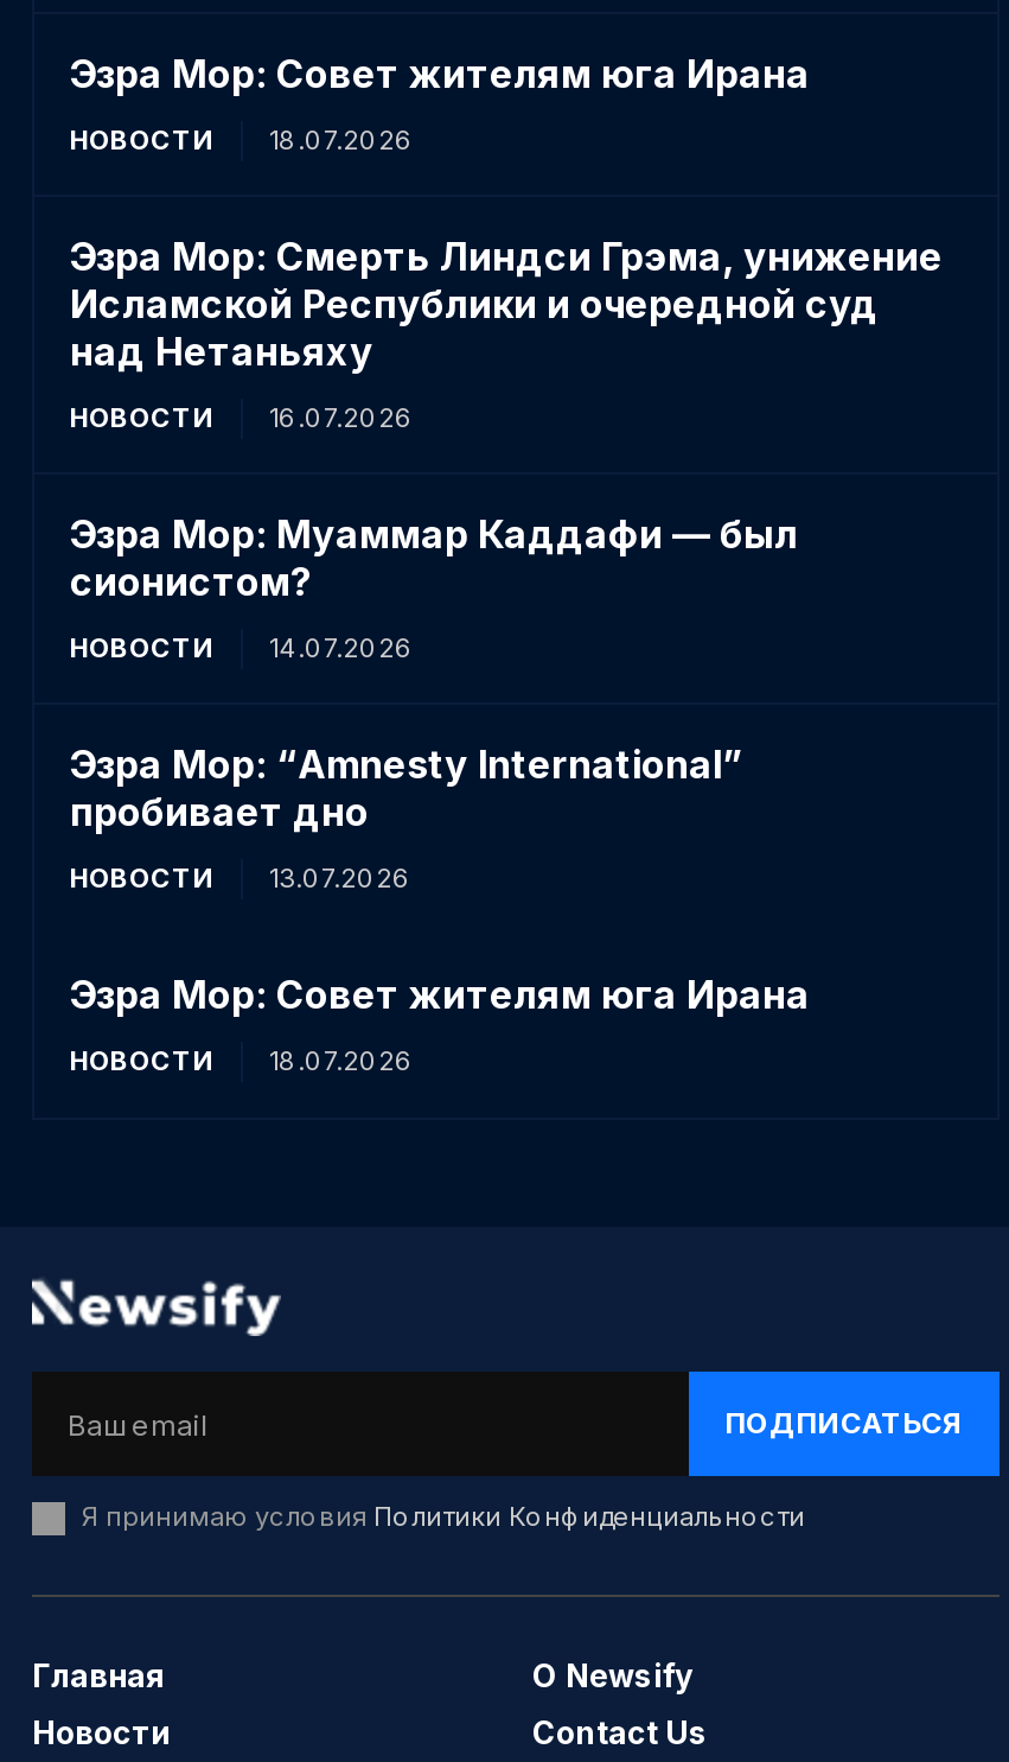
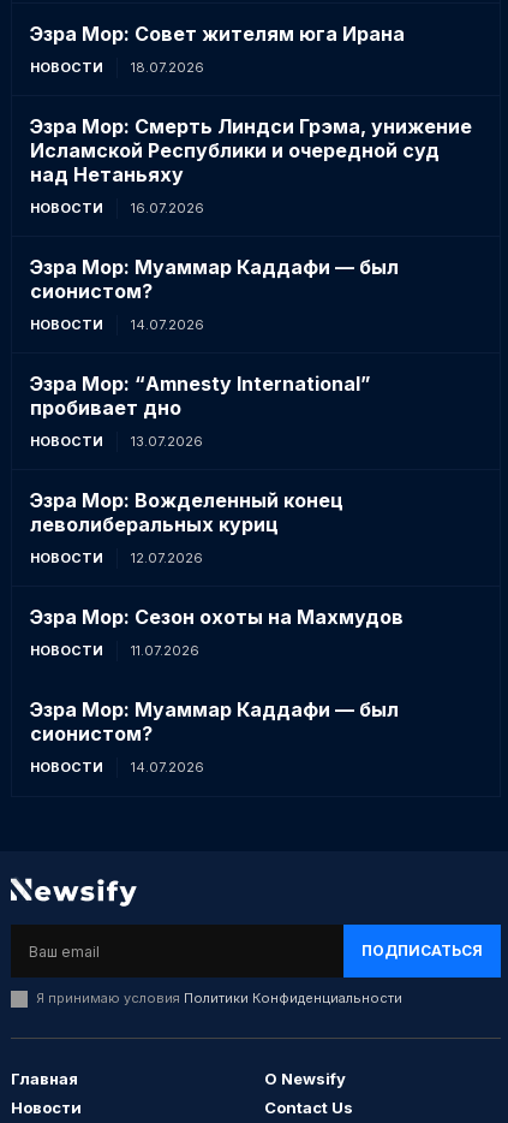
- Эзра Мор: Совет жителям юга Ирана
+ Эзра Мор: Вожделенный конец
+ леволиберальных куриц

- 18.07.2026
+ 12.07.2026
+ Эзра Мор: Сезон охоты на Махмудов
+ НОВОСТИ
+ 11.07.2026
+ Эзра Мор: Муаммар Каддафи — был
+ сионистом?
+ НОВОСТИ
+ 14.07.2026
